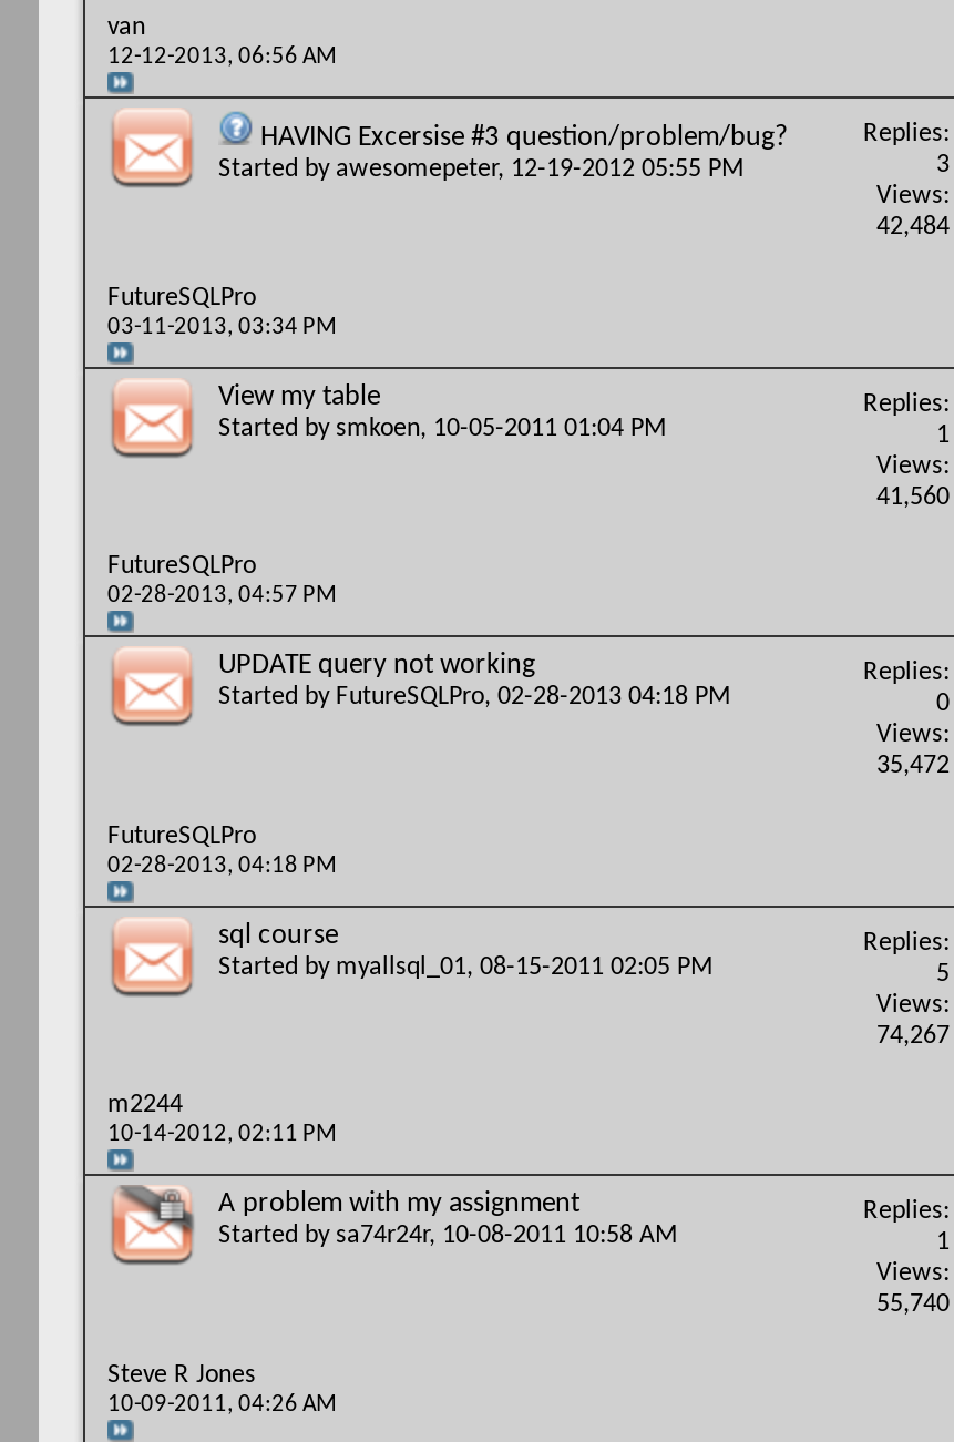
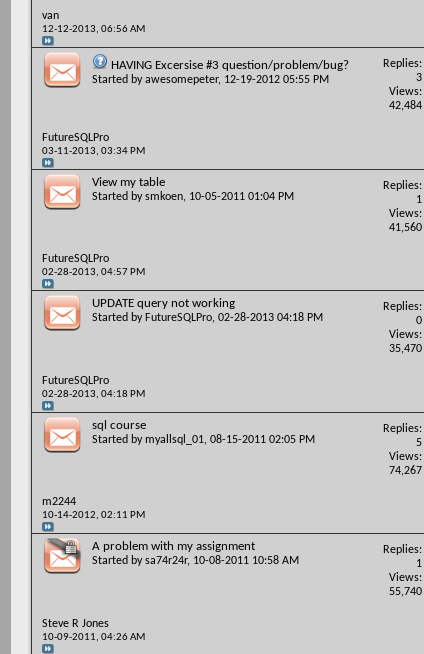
- 35,472
+ 35,470
